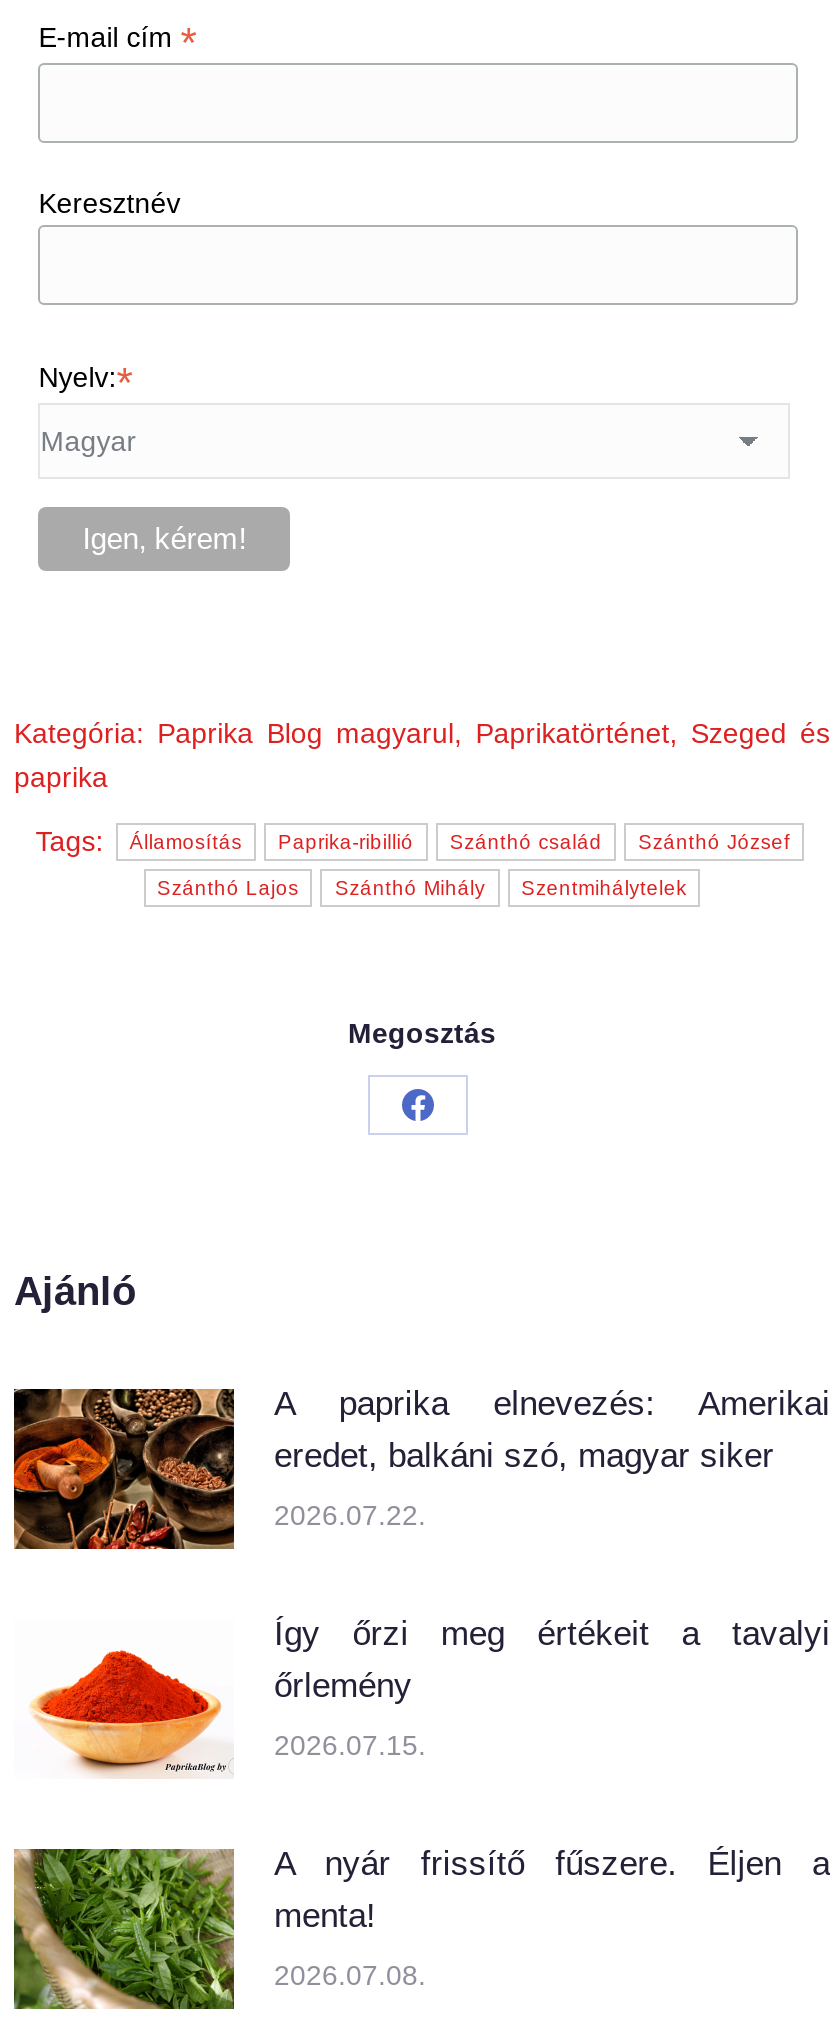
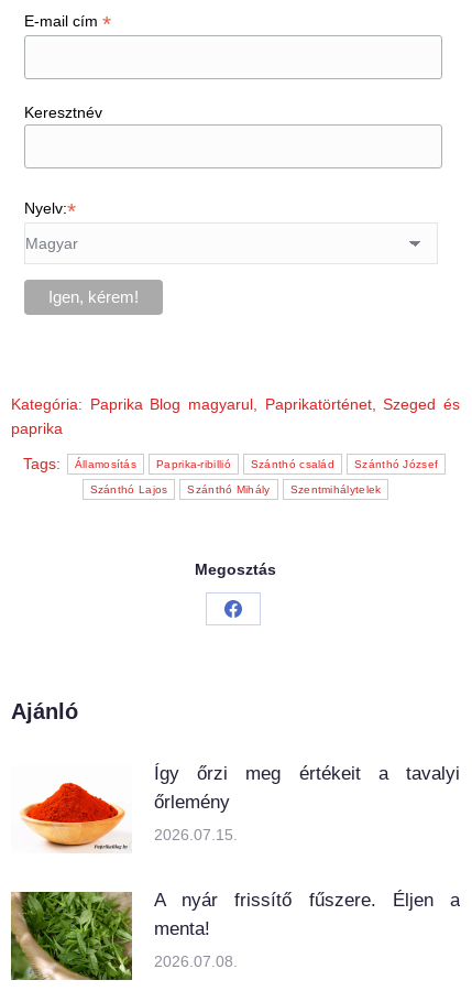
- [image]
- A paprika elnevezés: Amerikai
- eredet, balkáni szó, magyar siker
- 2026.07.22.
